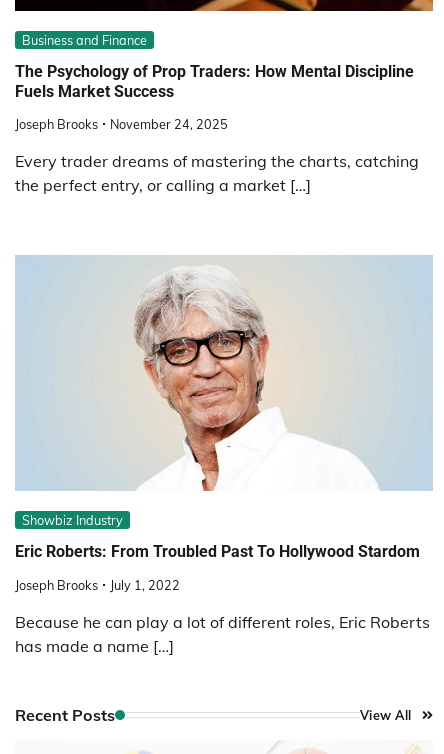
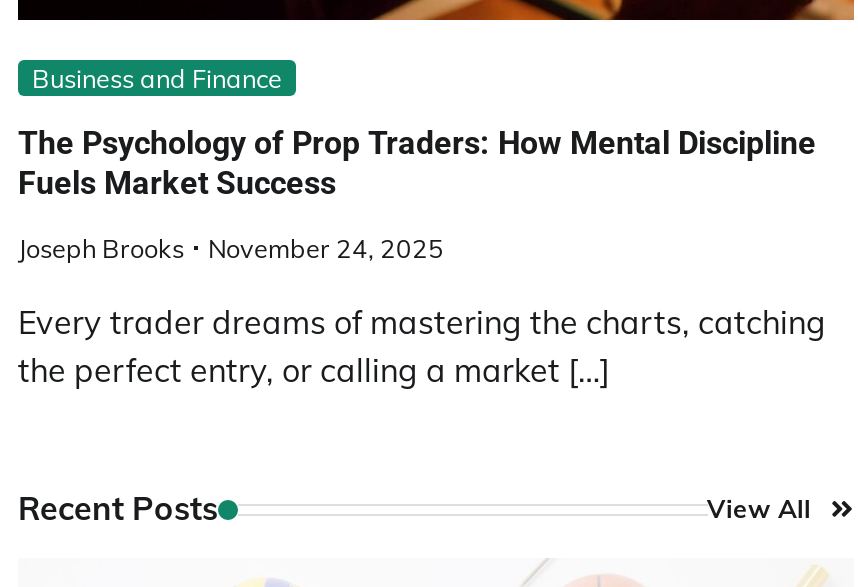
- [image]
- Showbiz Industry
- Eric Roberts: From Troubled Past To Hollywood Stardom
- Joseph Brooks
- July 1, 2022
- Because he can play a lot of different roles, Eric Roberts
- has made a name […]
